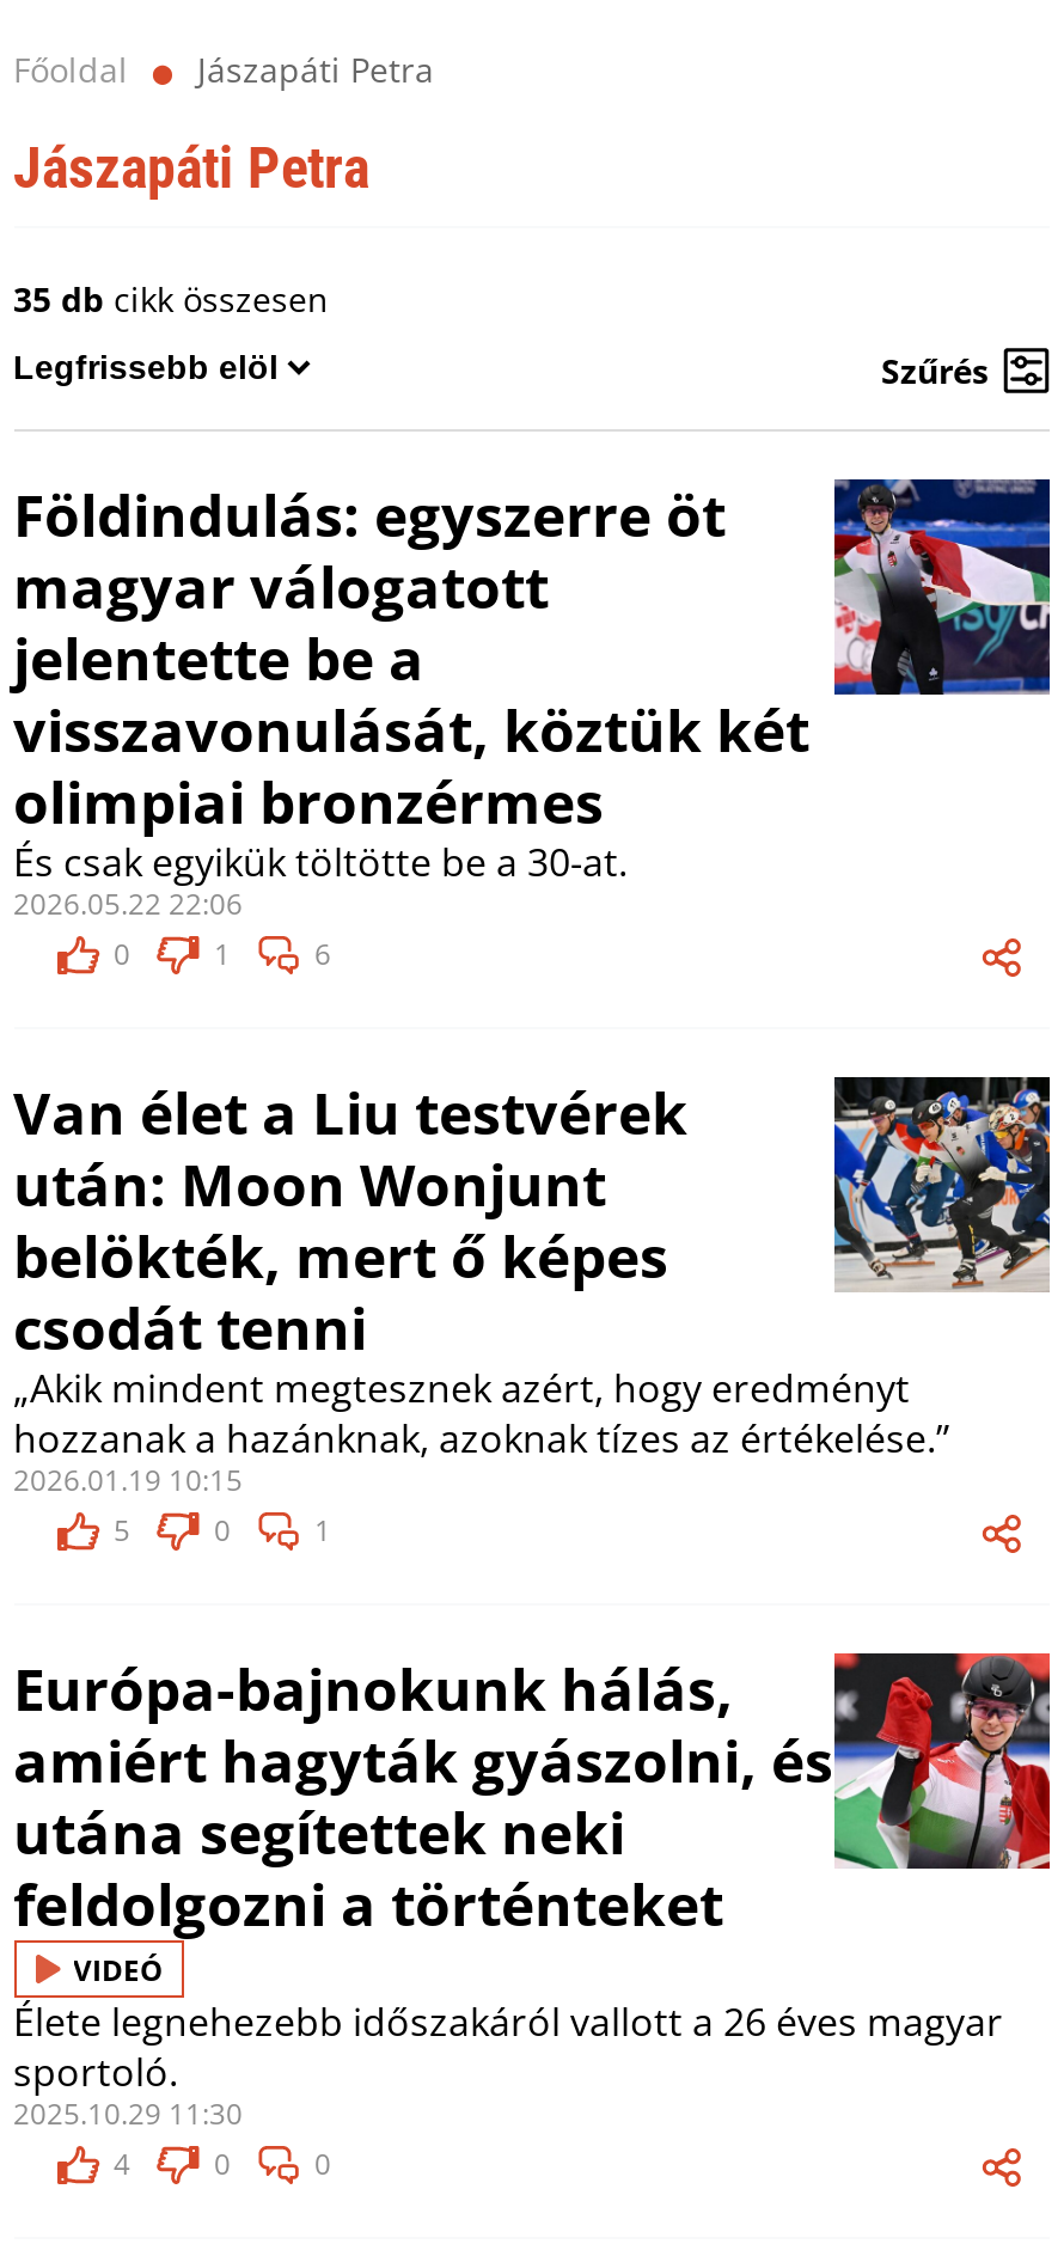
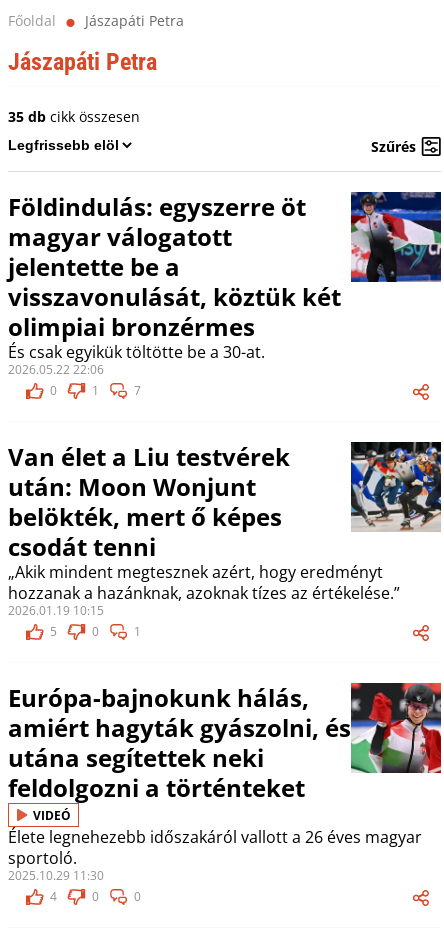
- 6
+ 7
